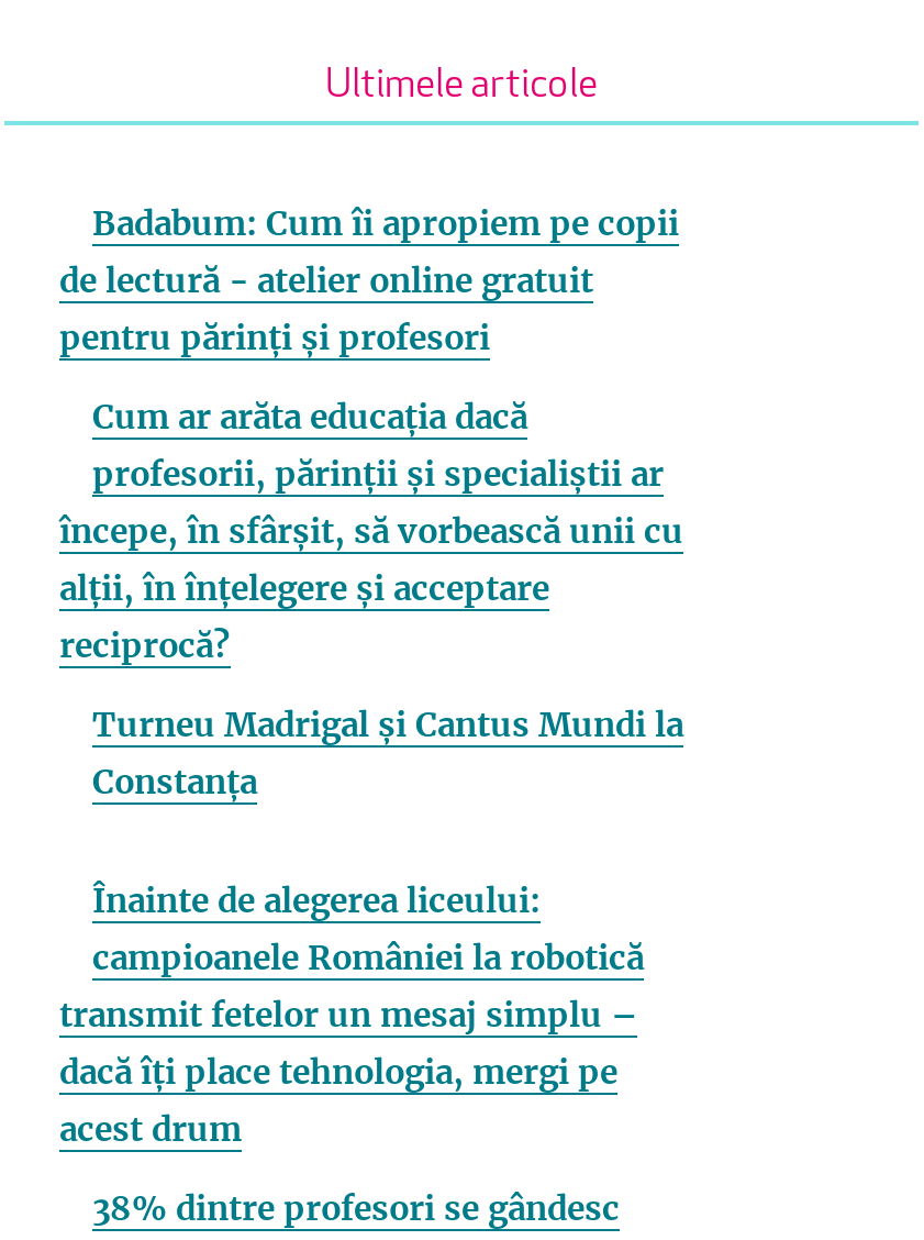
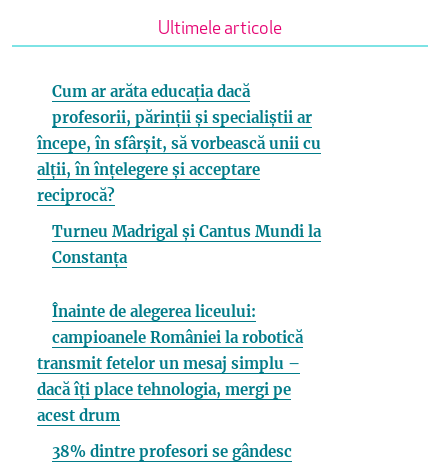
- Badabum: Cum îi apropiem pe copii
- de lectură - atelier online gratuit
- pentru părinți și profesori
